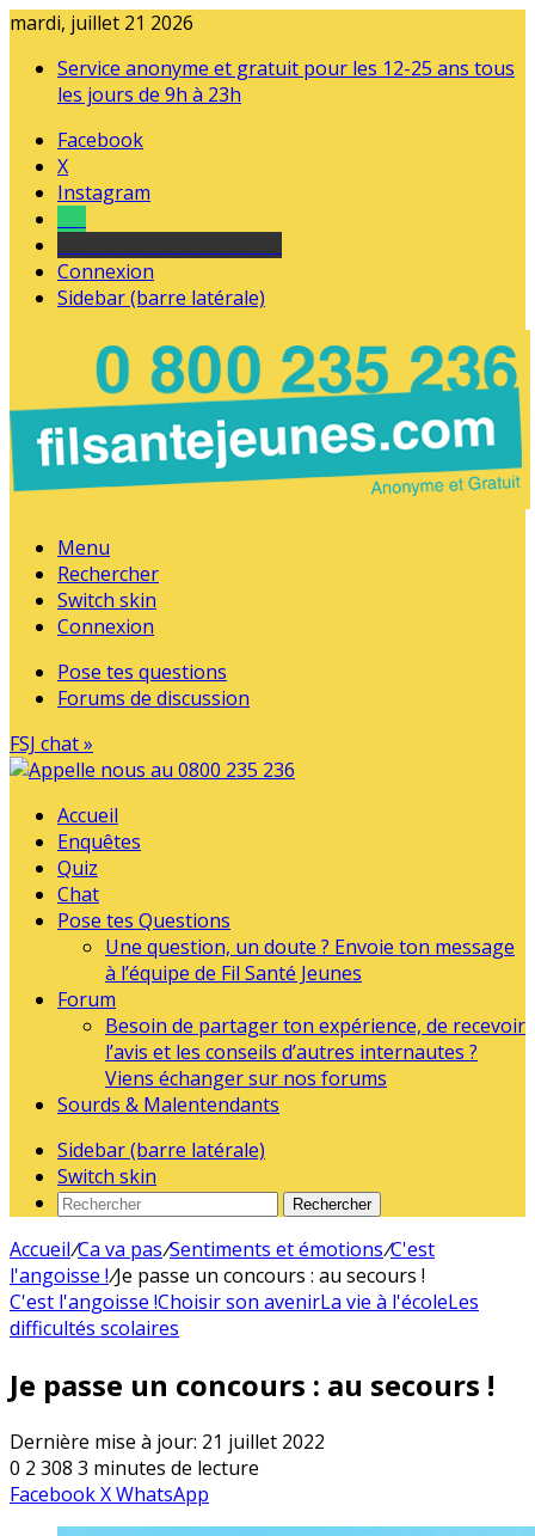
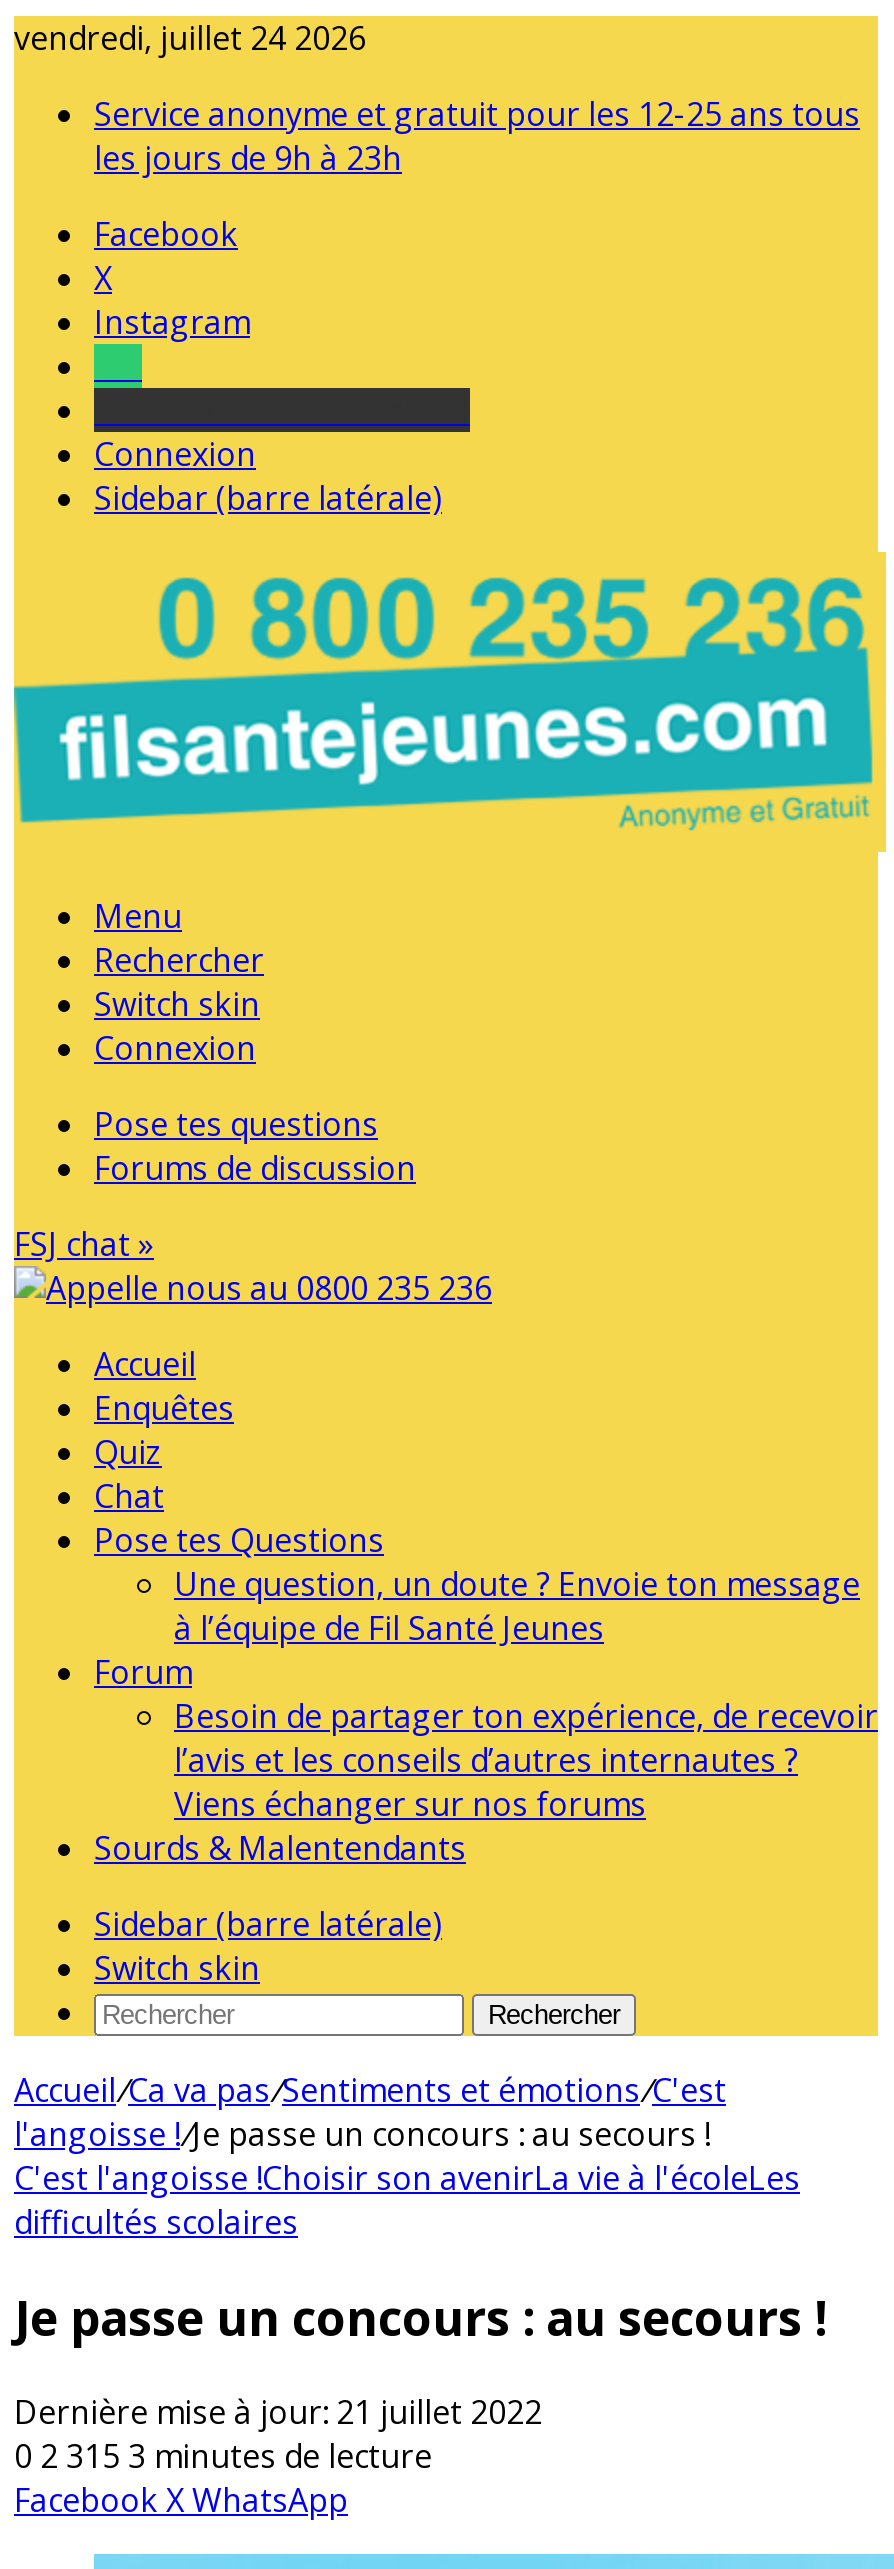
- mardi, juillet 21 2026
+ vendredi, juillet 24 2026

- 0 2 308 3 minutes de lecture
+ 0 2 315 3 minutes de lecture
